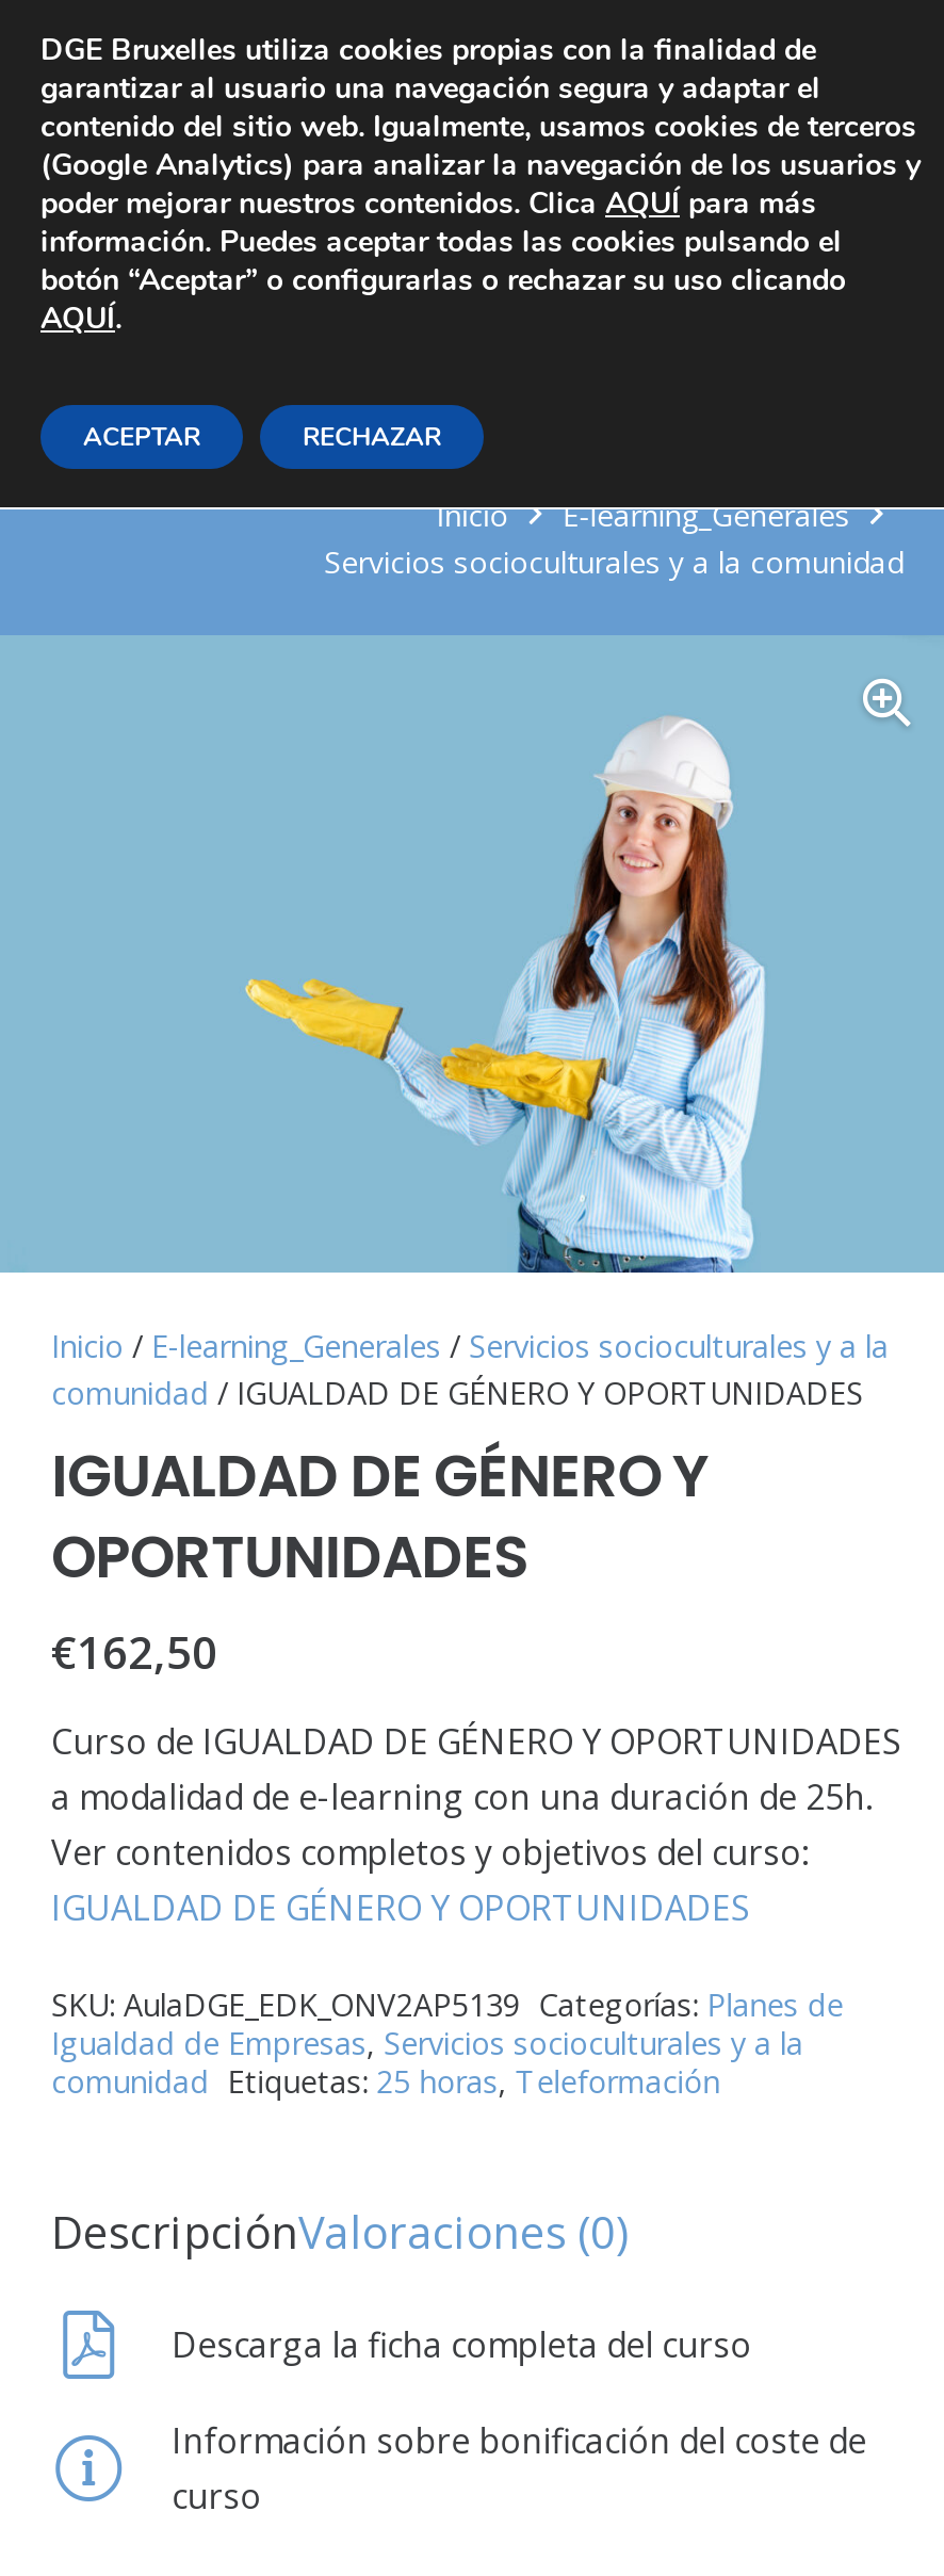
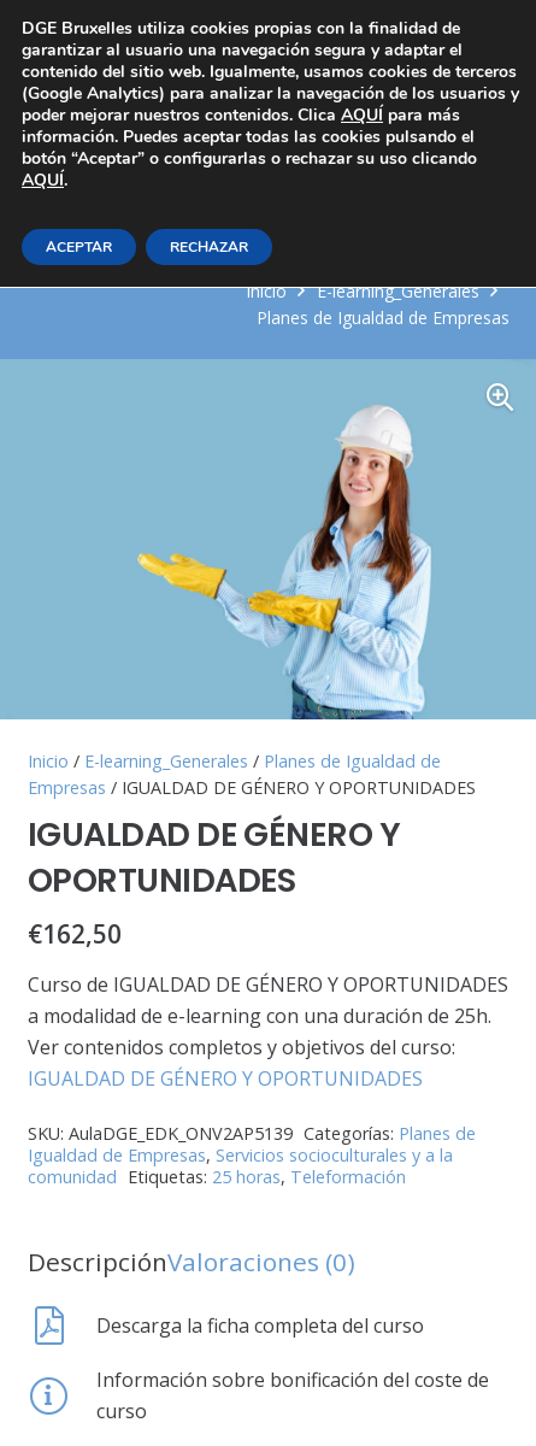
- Servicios socioculturales y a la comunidad
+ Planes de Igualdad de Empresas

- Inicio / E-learning_Generales / Servicios socioculturales y a la
- comunidad / IGUALDAD DE GÉNERO Y OPORTUNIDADES
+ Inicio / E-learning_Generales / Planes de Igualdad de
+ Empresas / IGUALDAD DE GÉNERO Y OPORTUNIDADES
